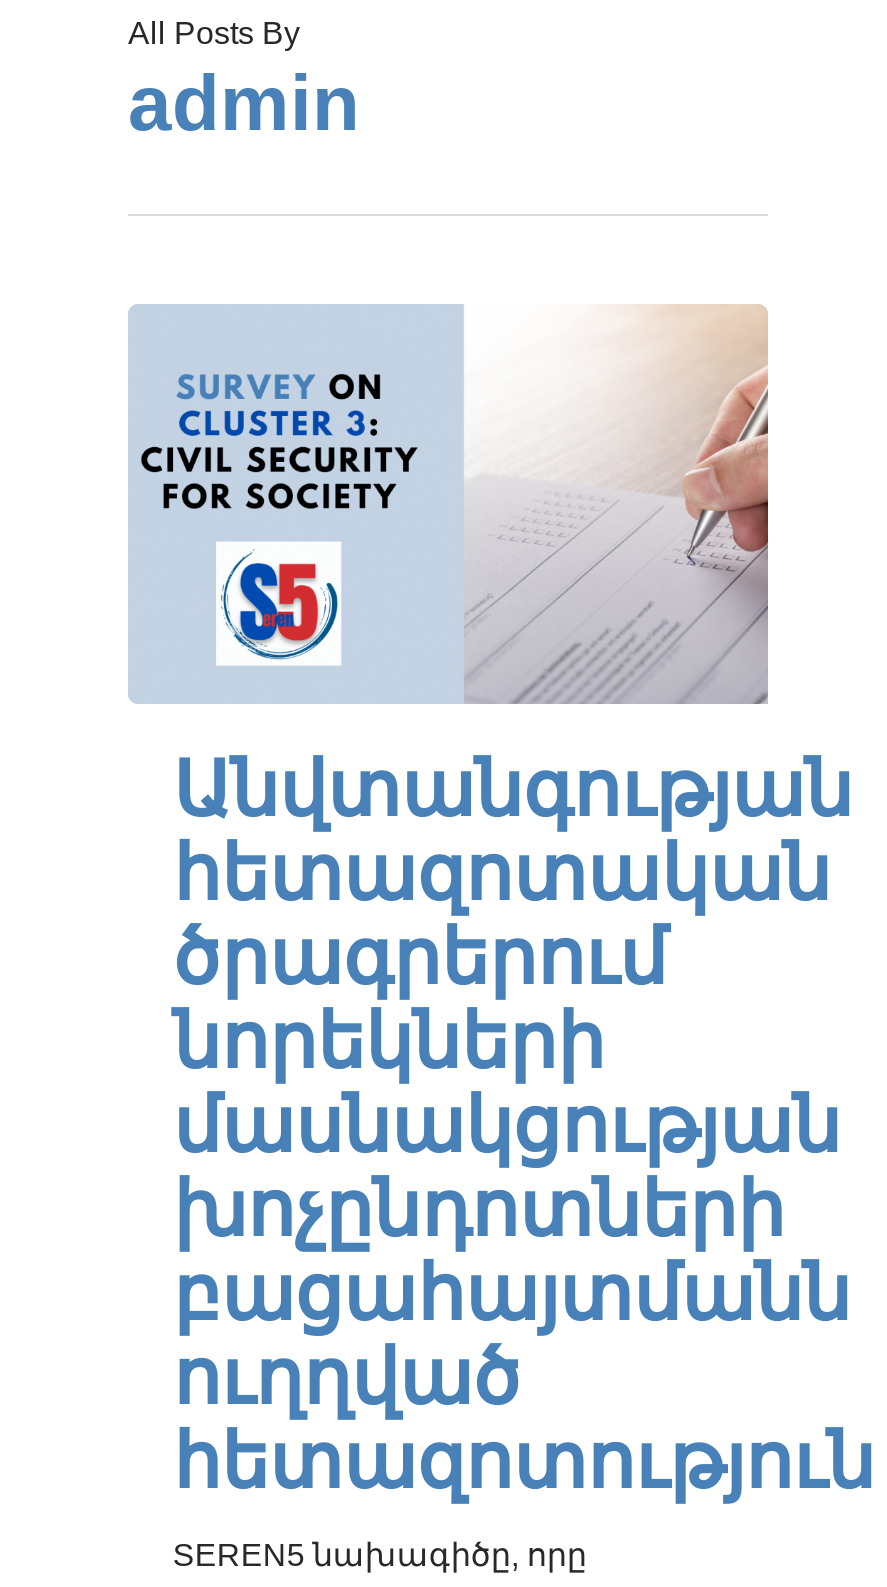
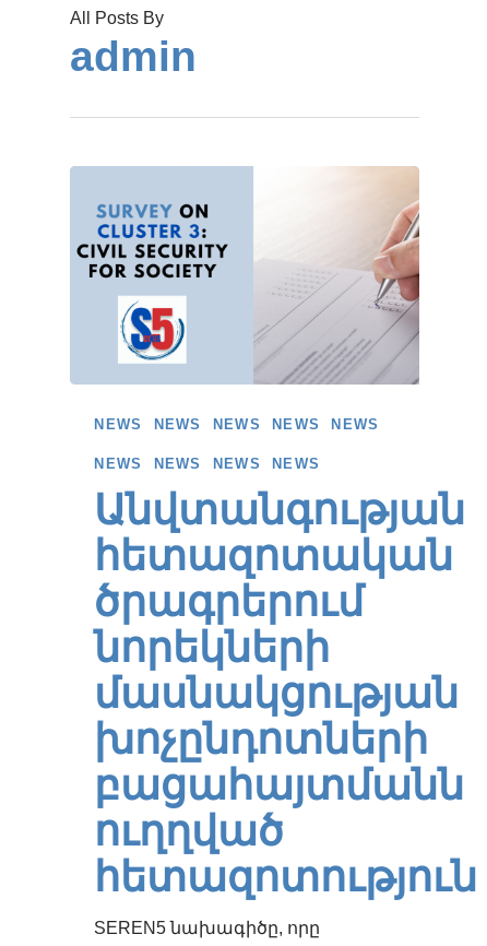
+ NEWS
+ NEWS
+ NEWS
+ NEWS
+ NEWS
+ NEWS
+ NEWS
+ NEWS
+ NEWS
